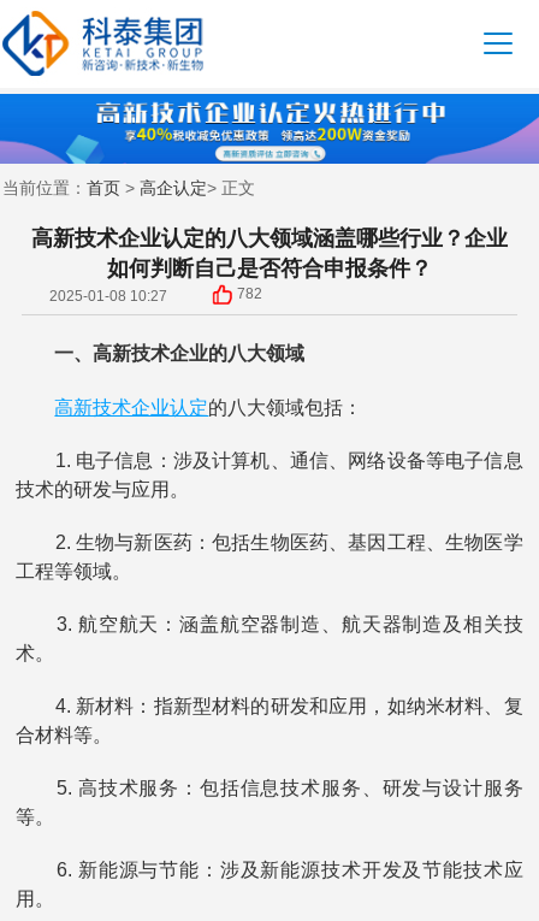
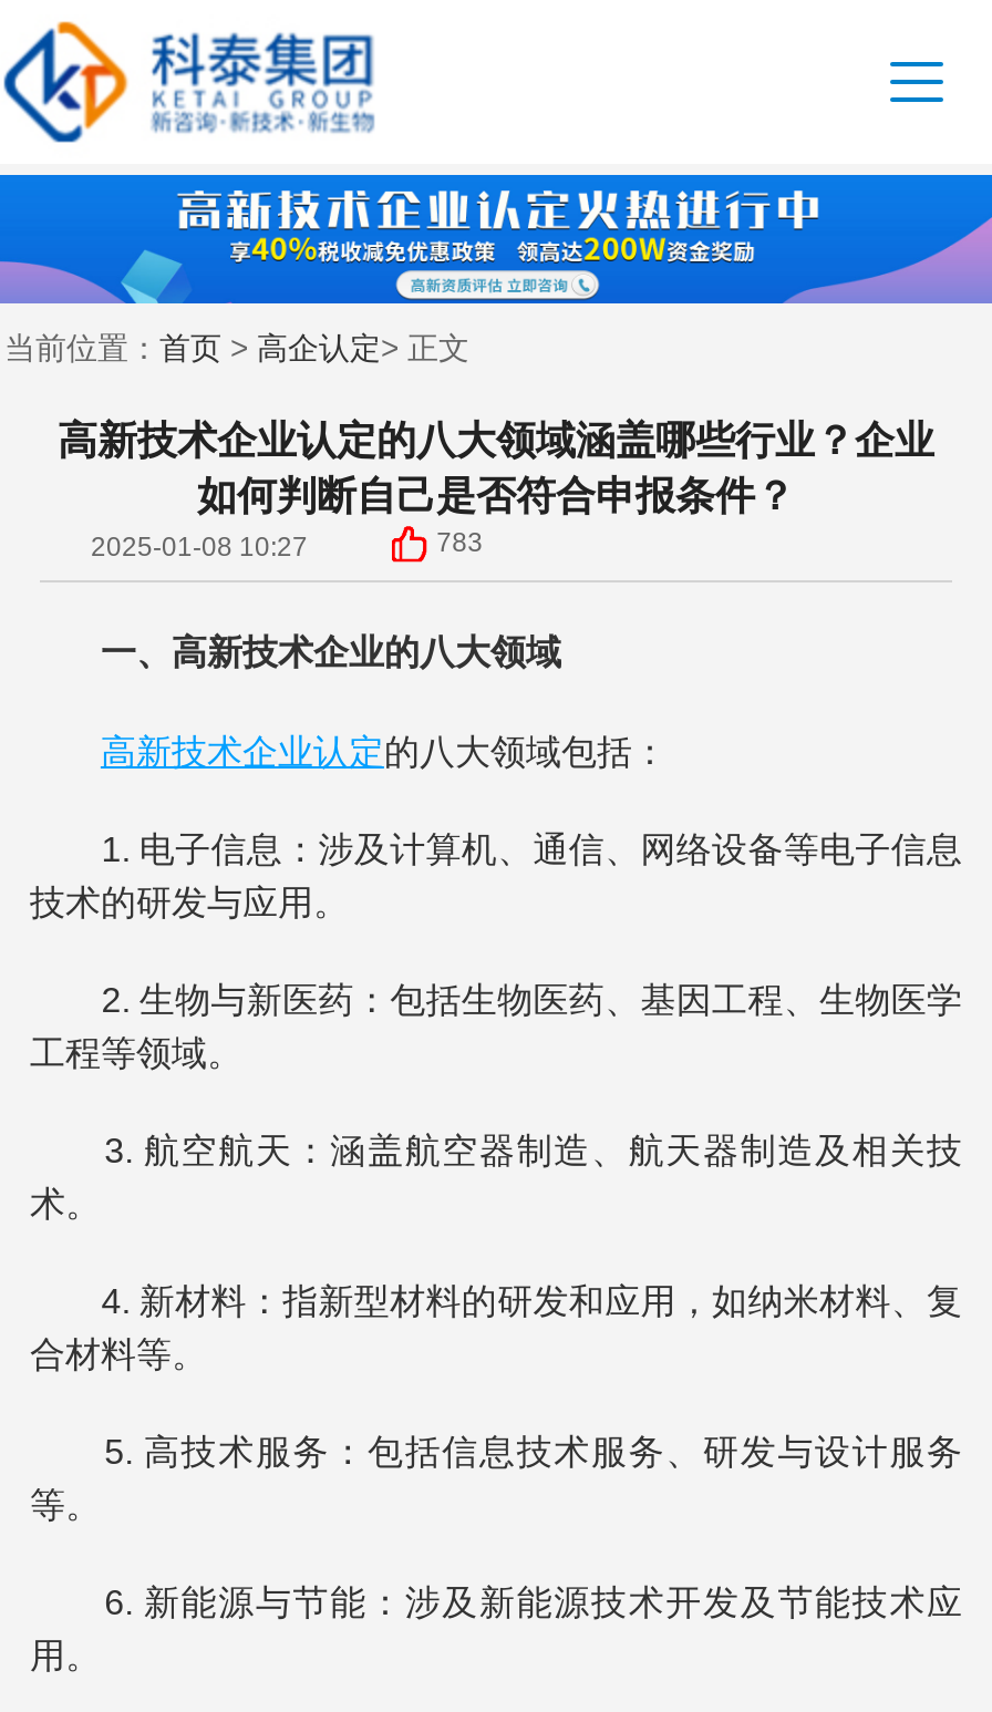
- 782
+ 783
